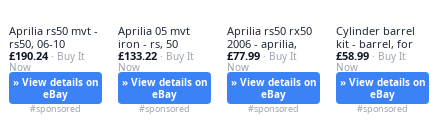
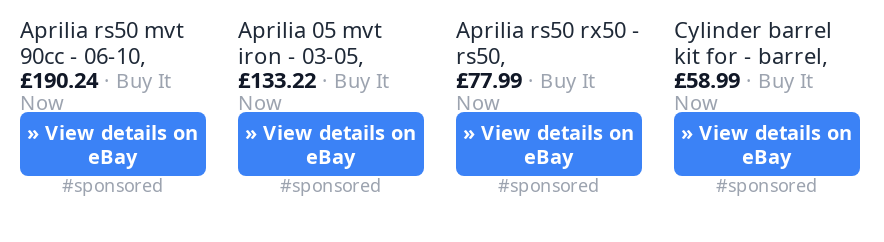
- Aprilia rs50 mvt -
- rs50, 06-10
+ Aprilia rs50 mvt
+ 90cc - 06-10,

- Aprilia rs50 rx50
- 2006 - aprilia,
+ Aprilia rs50 rx50 -
+ rs50,

- iron - rs, 50
+ iron - 03-05,

- kit - barrel, for
+ kit for - barrel,
